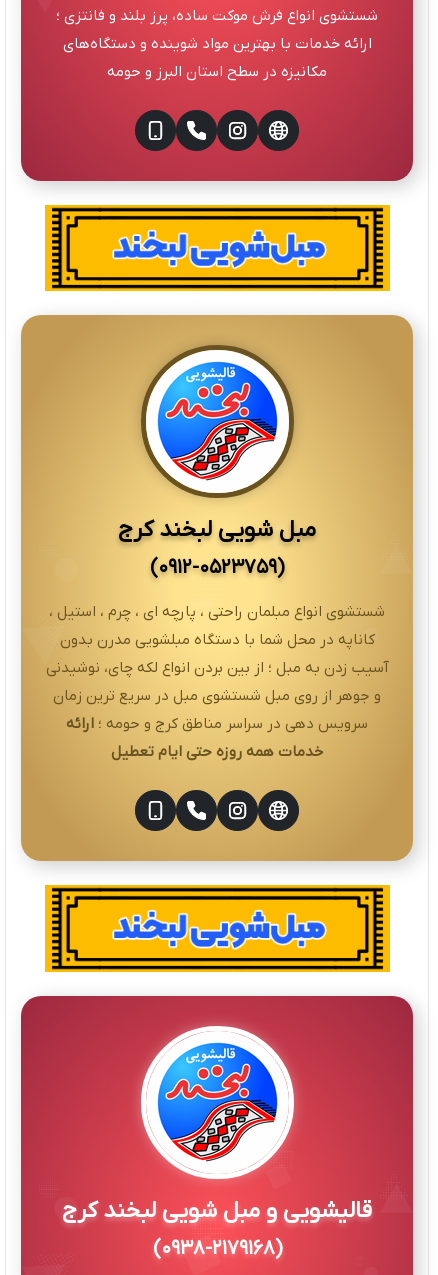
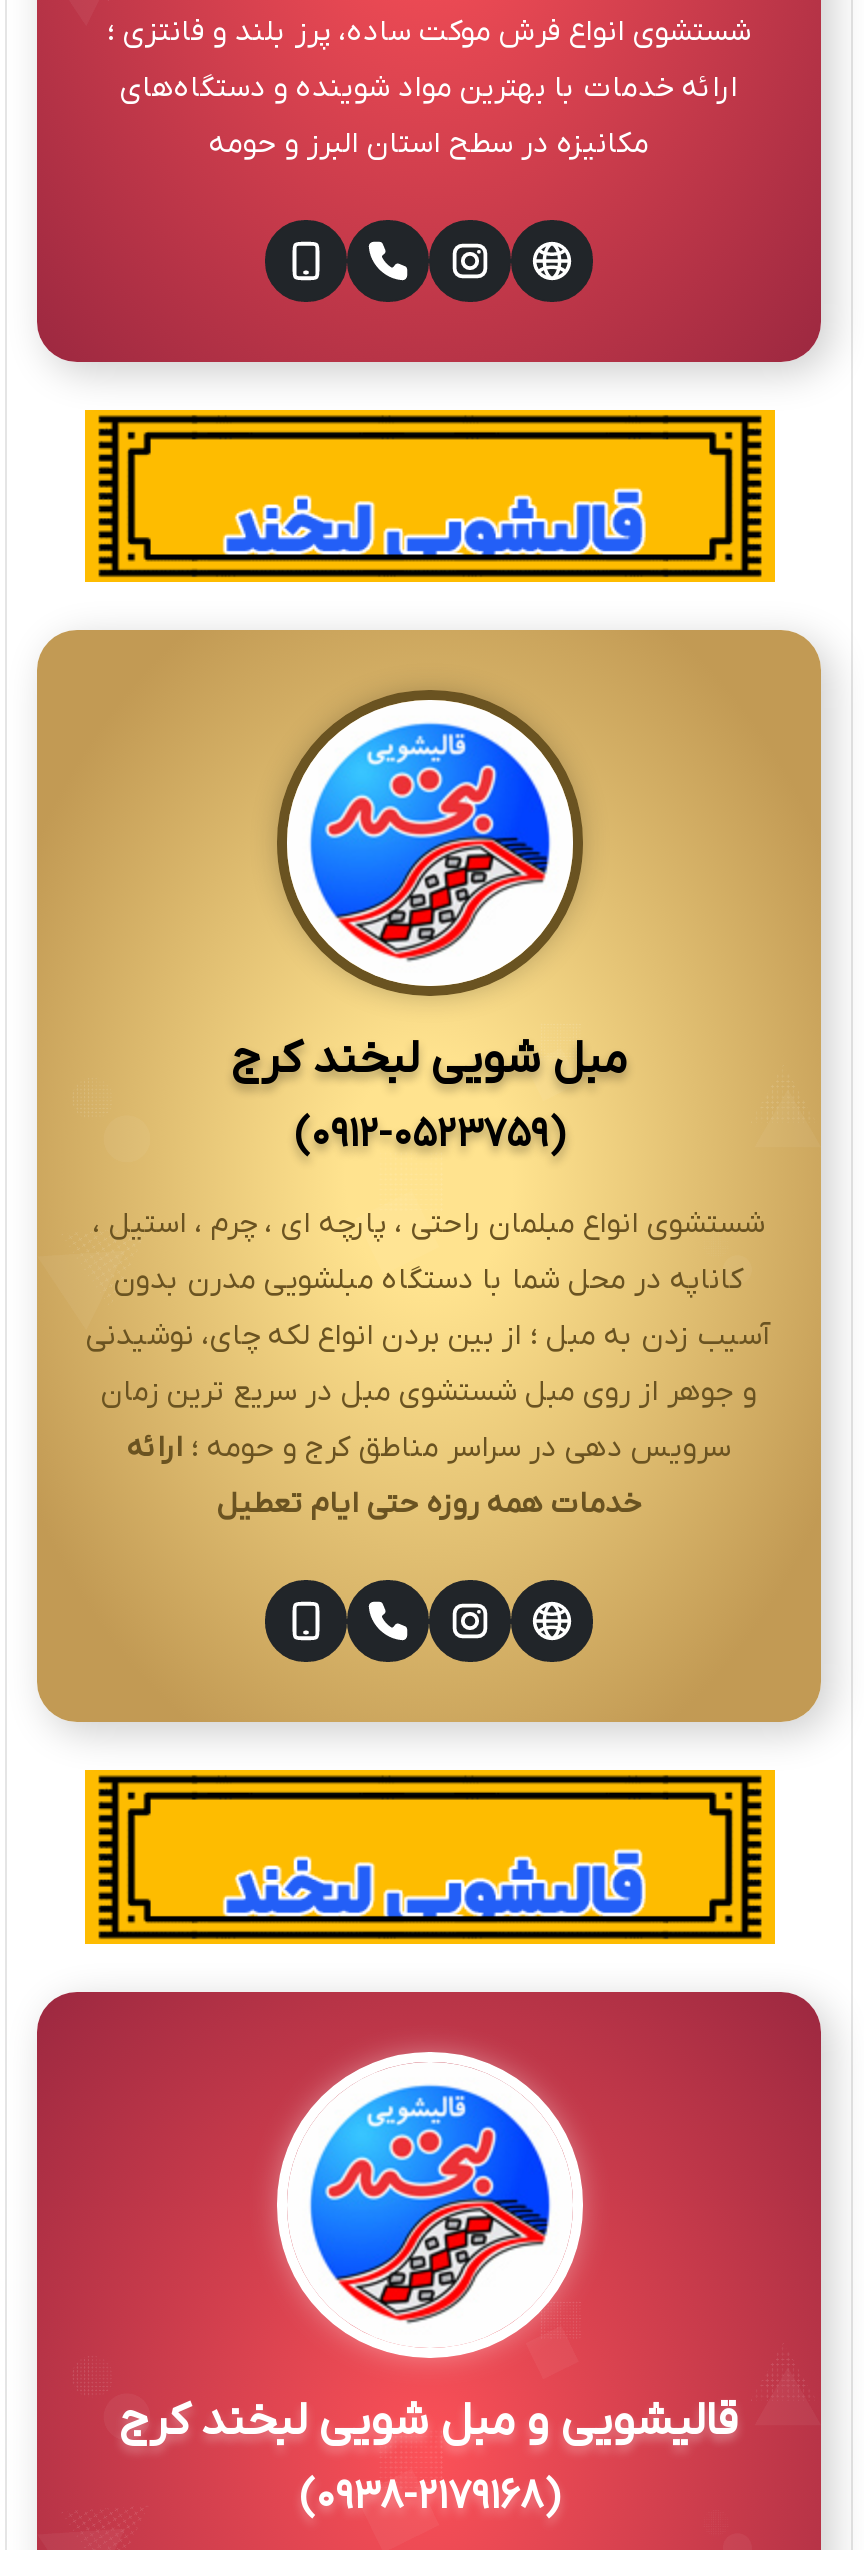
- [image]
+ [image]

- [image]
+ [image]
